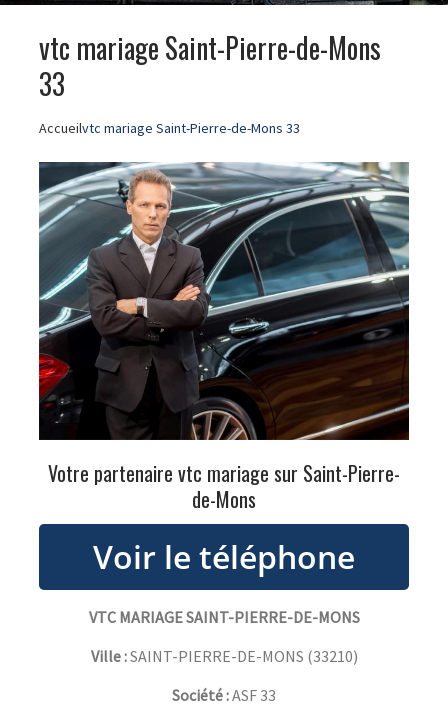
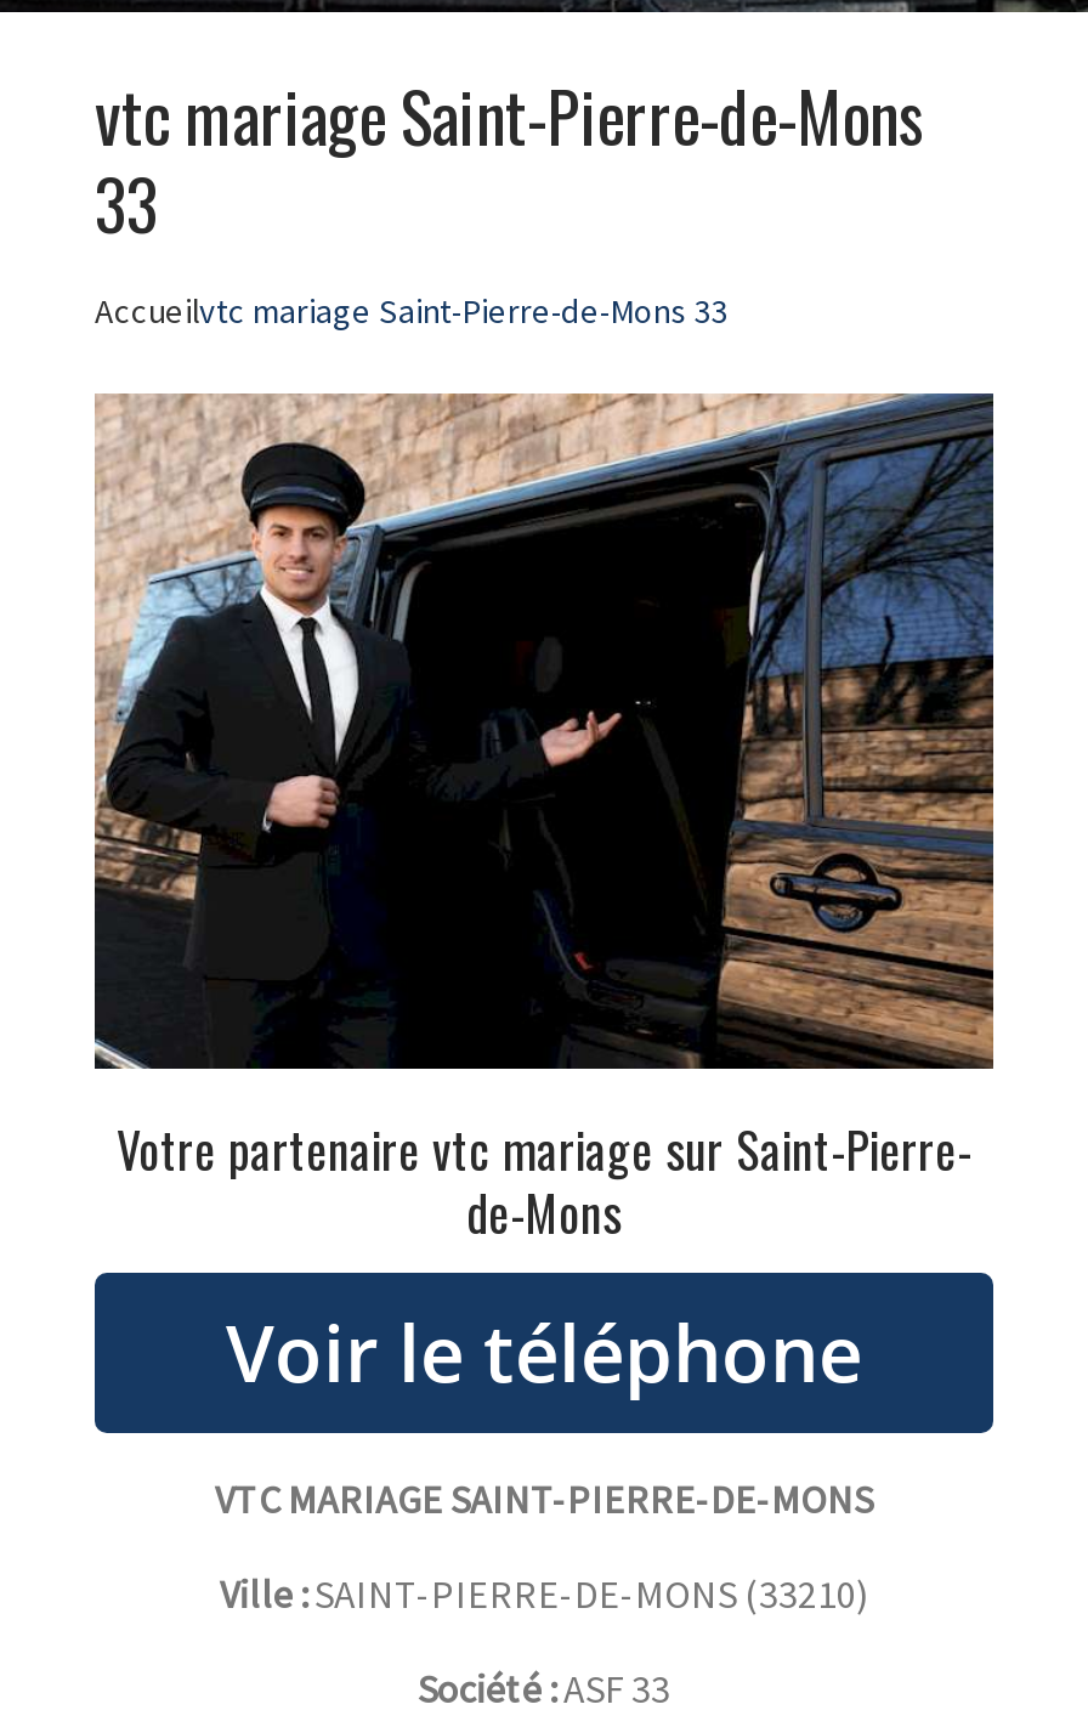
- [image]
+ [image]
